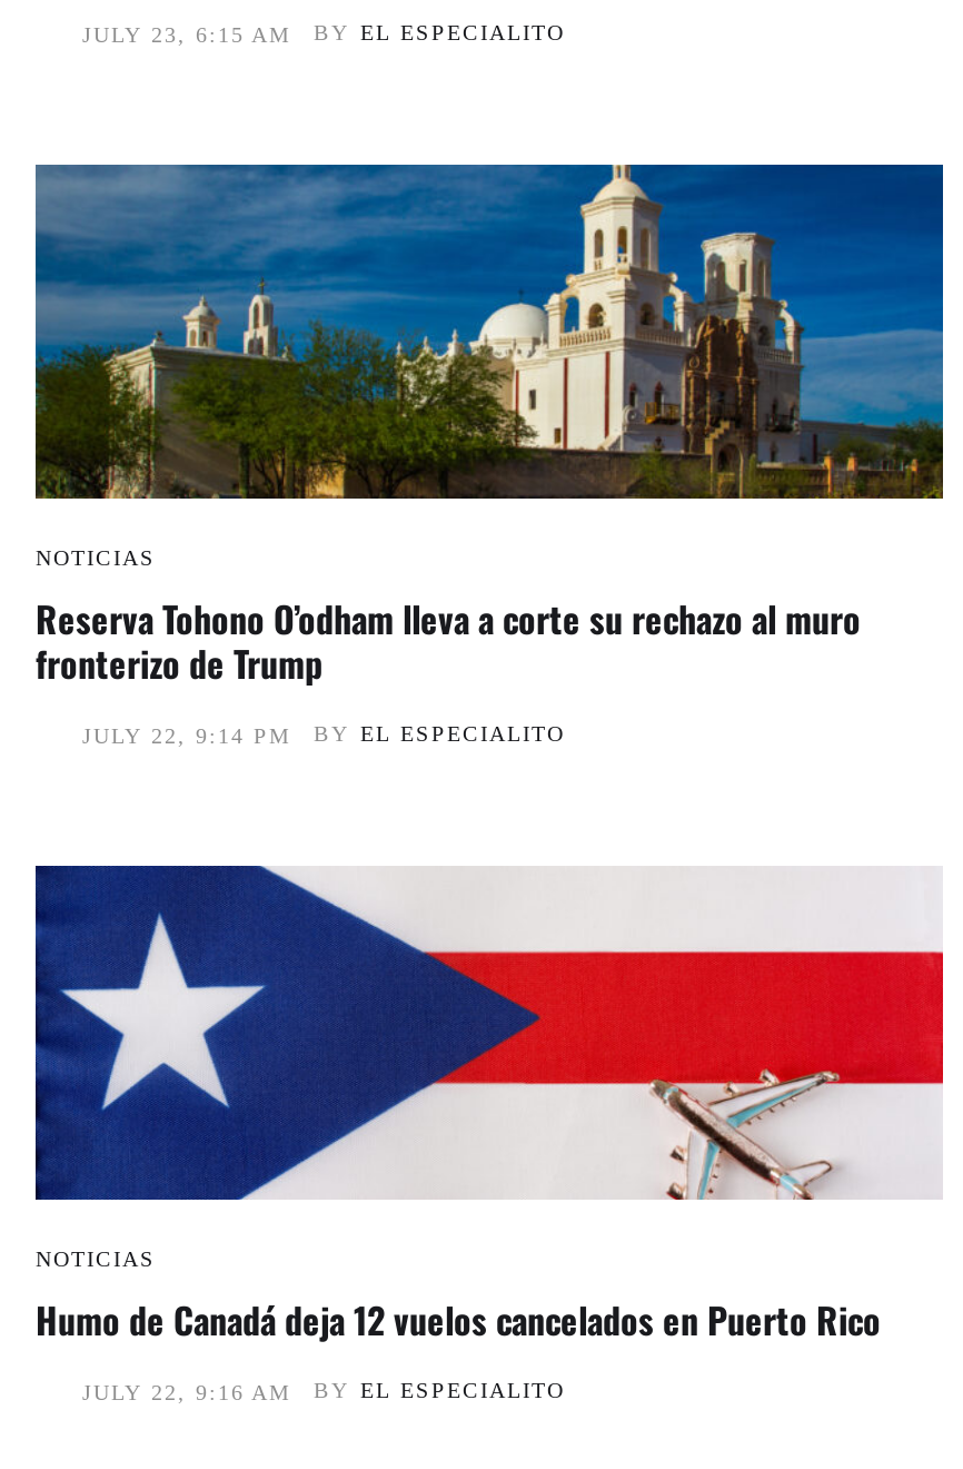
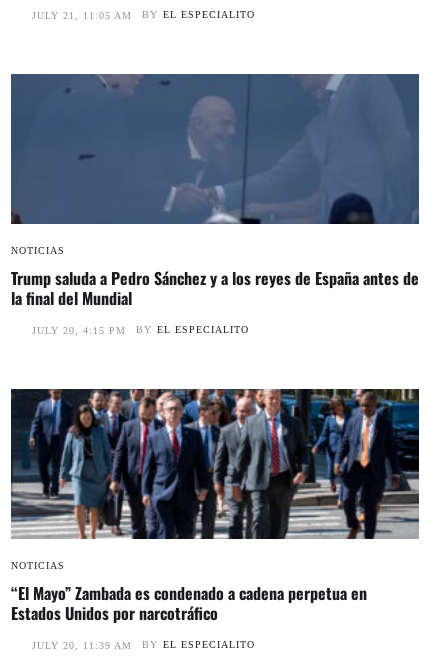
- JULY 23, 6:15 AM BY EL ESPECIALITO
+ JULY 21, 11:05 AM BY EL ESPECIALITO

- [image]
+ [image]

- Reserva Tohono O’odham lleva a corte su rechazo al muro
- fronterizo de Trump
+ Trump saluda a Pedro Sánchez y a los reyes de España antes de
+ la final del Mundial

- JULY 22, 9:14 PM BY EL ESPECIALITO
+ JULY 20, 4:15 PM BY EL ESPECIALITO

- [image]
+ [image]

- Humo de Canadá deja 12 vuelos cancelados en Puerto Rico
+ “El Mayo” Zambada es condenado a cadena perpetua en
+ Estados Unidos por narcotráfico

- JULY 22, 9:16 AM BY EL ESPECIALITO
+ JULY 20, 11:39 AM BY EL ESPECIALITO
